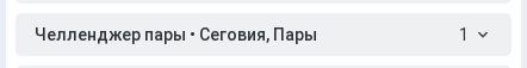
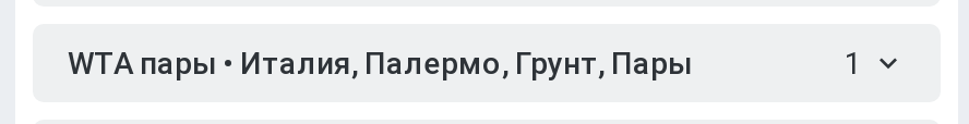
- Челленджер пары • Сеговия, Пары
+ WTA пары • Италия, Палермо, Грунт, Пары
